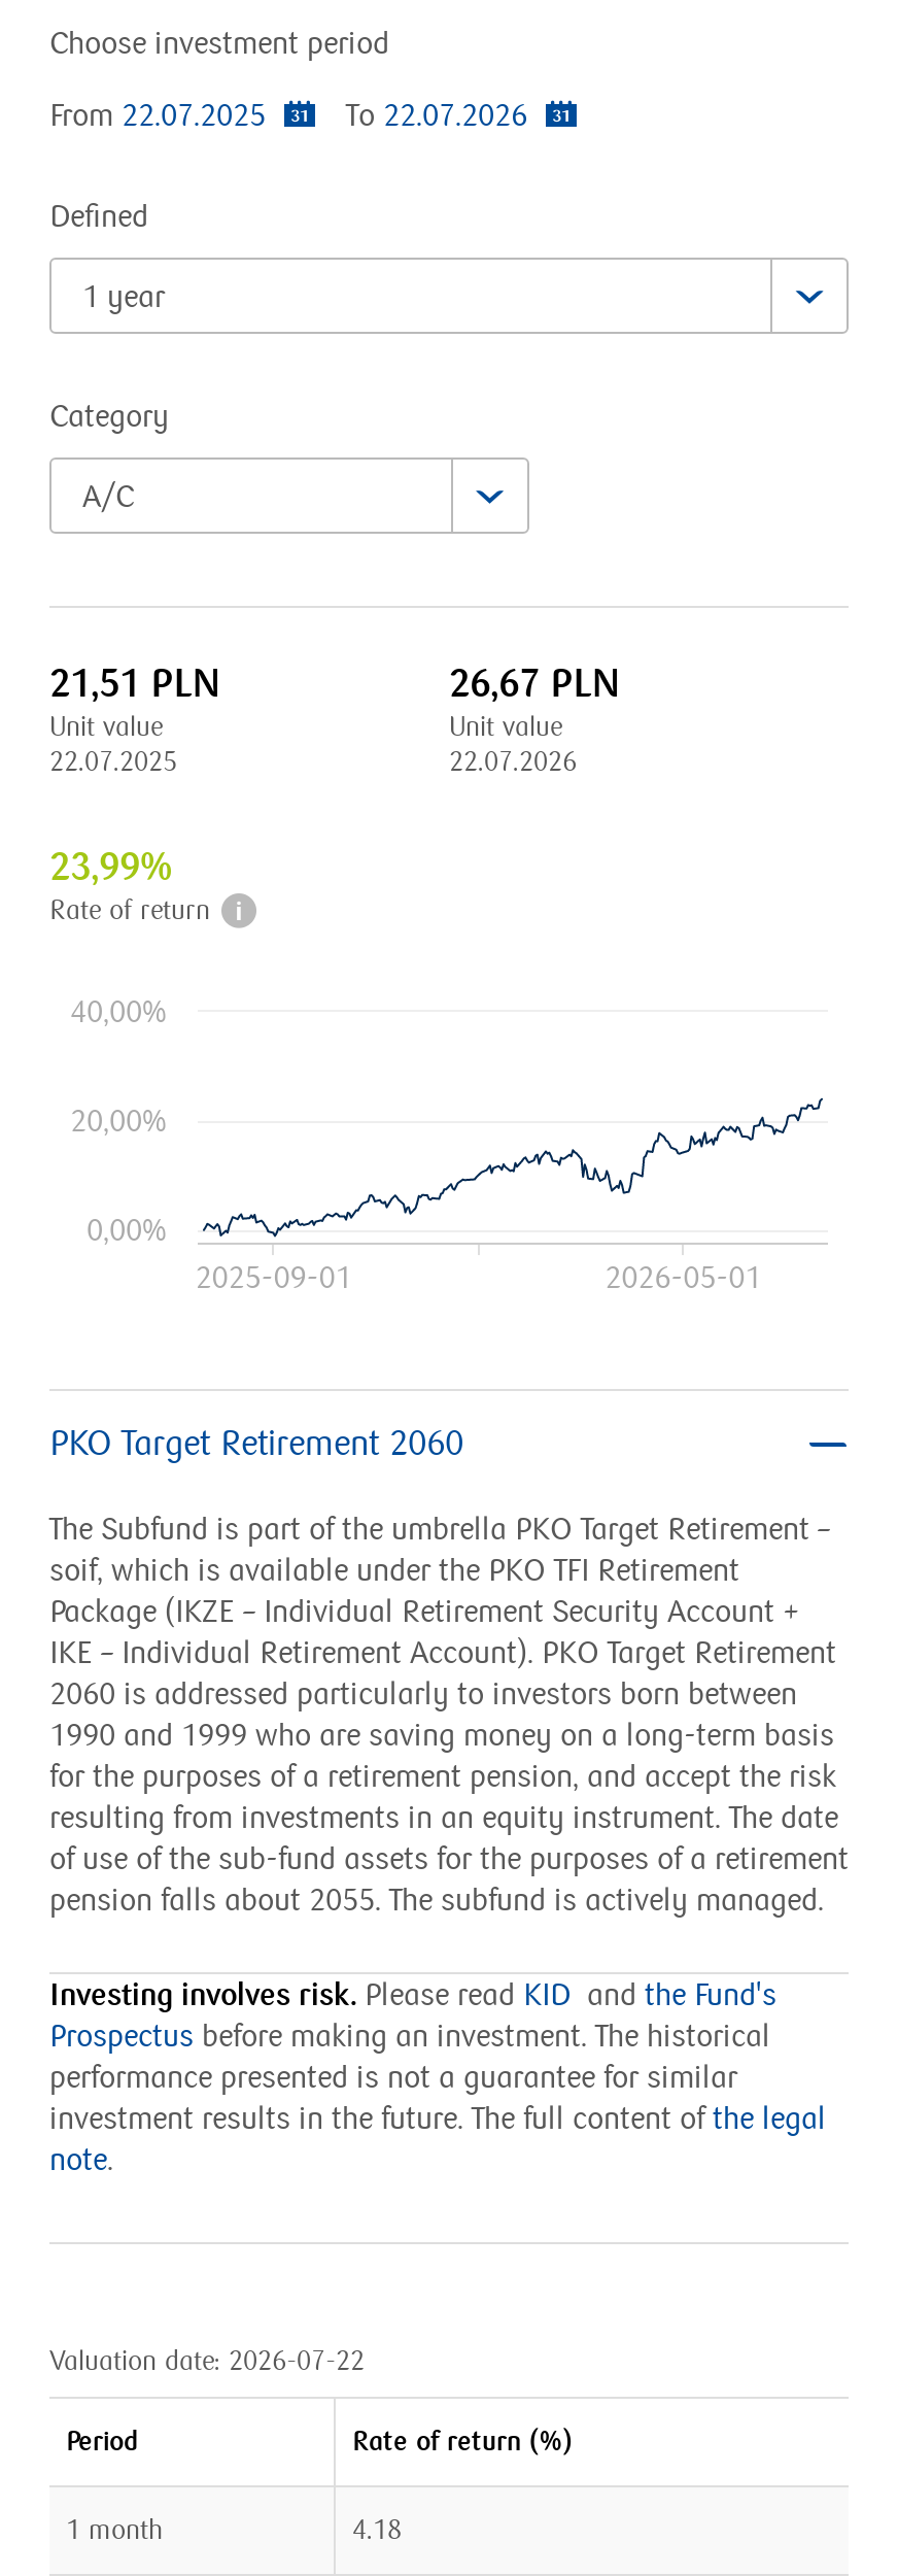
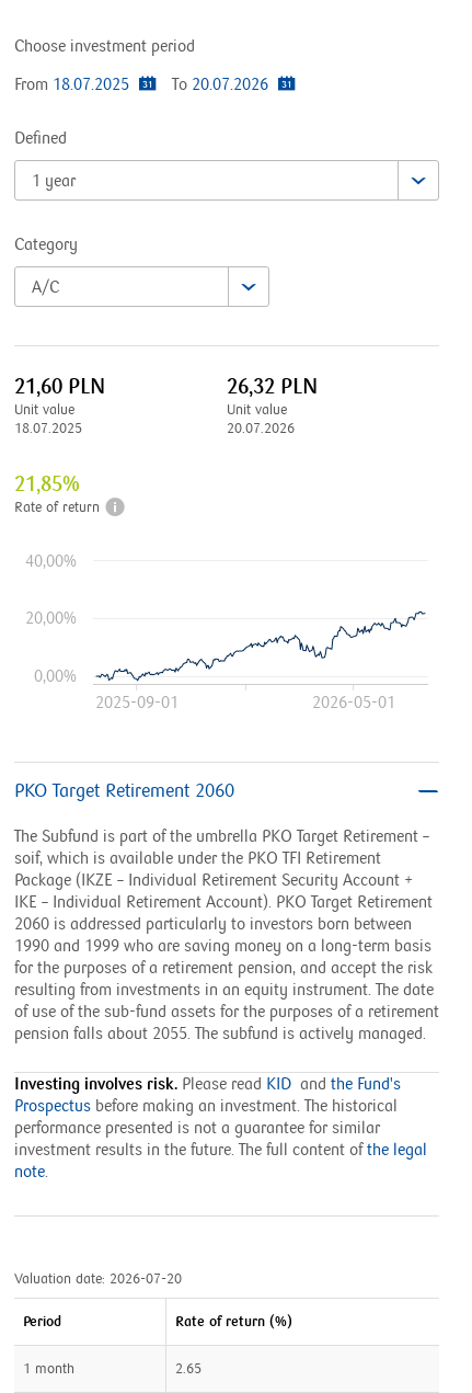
- From 22.07.2025
+ From 18.07.2025

- To 22.07.2026
+ To 20.07.2026

- 21,51 PLN
+ 21,60 PLN

- 26,67 PLN
+ 26,32 PLN

- 22.07.2025
+ 18.07.2025

- 22.07.2026
+ 20.07.2026

- 23,99%
+ 21,85%

- Valuation date: 2026-07-22
+ Valuation date: 2026-07-20

- 4.18
+ 2.65
